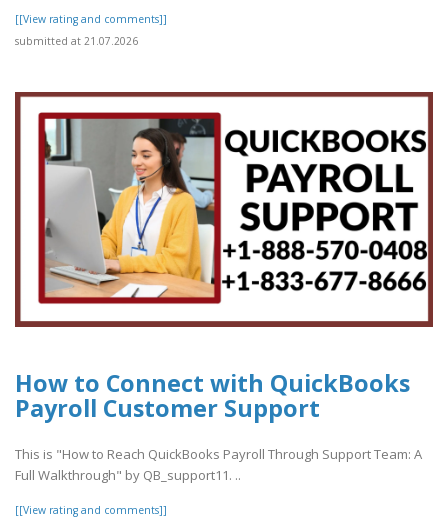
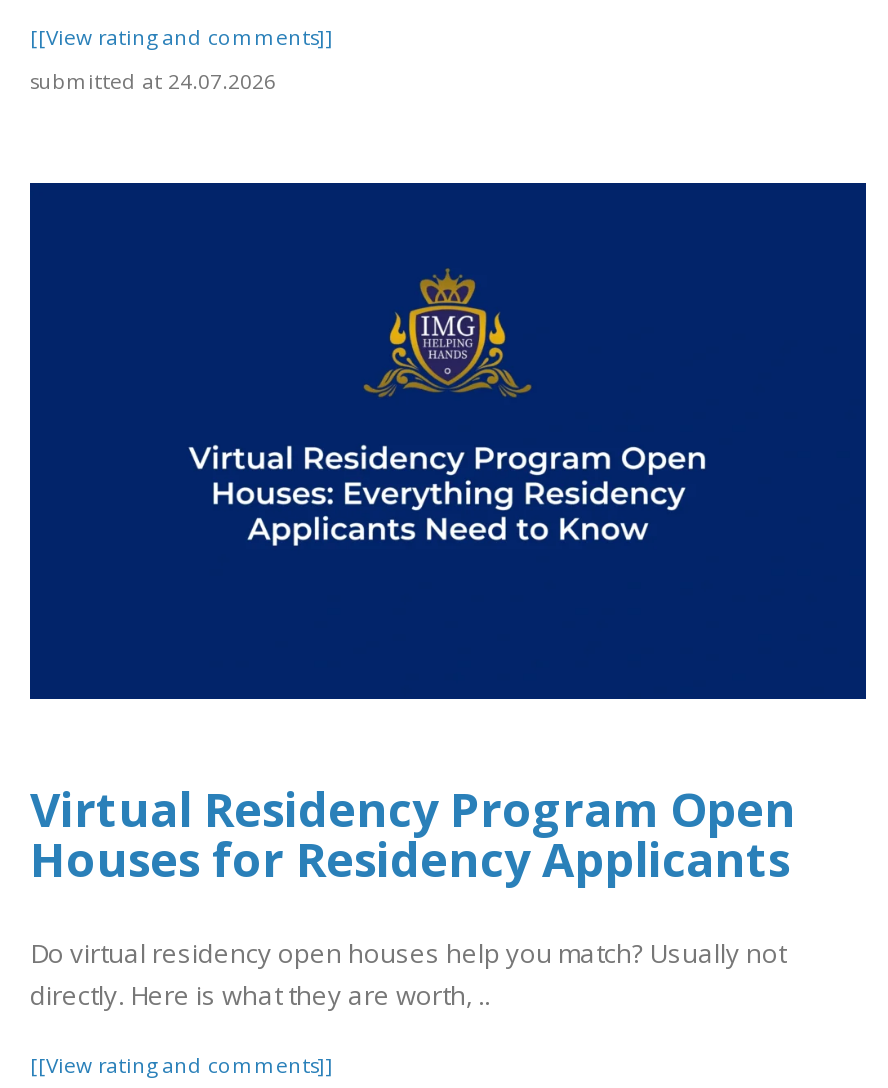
- submitted at 21.07.2026
+ submitted at 24.07.2026

- [image]
- How to Connect with QuickBooks
- Payroll Customer Support
+ [image]
+ Virtual Residency Program Open
+ Houses for Residency Applicants

- This is "How to Reach QuickBooks Payroll Through Support Team: A
- Full Walkthrough" by QB_support11. ..
+ Do virtual residency open houses help you match? Usually not
+ directly. Here is what they are worth, ..
